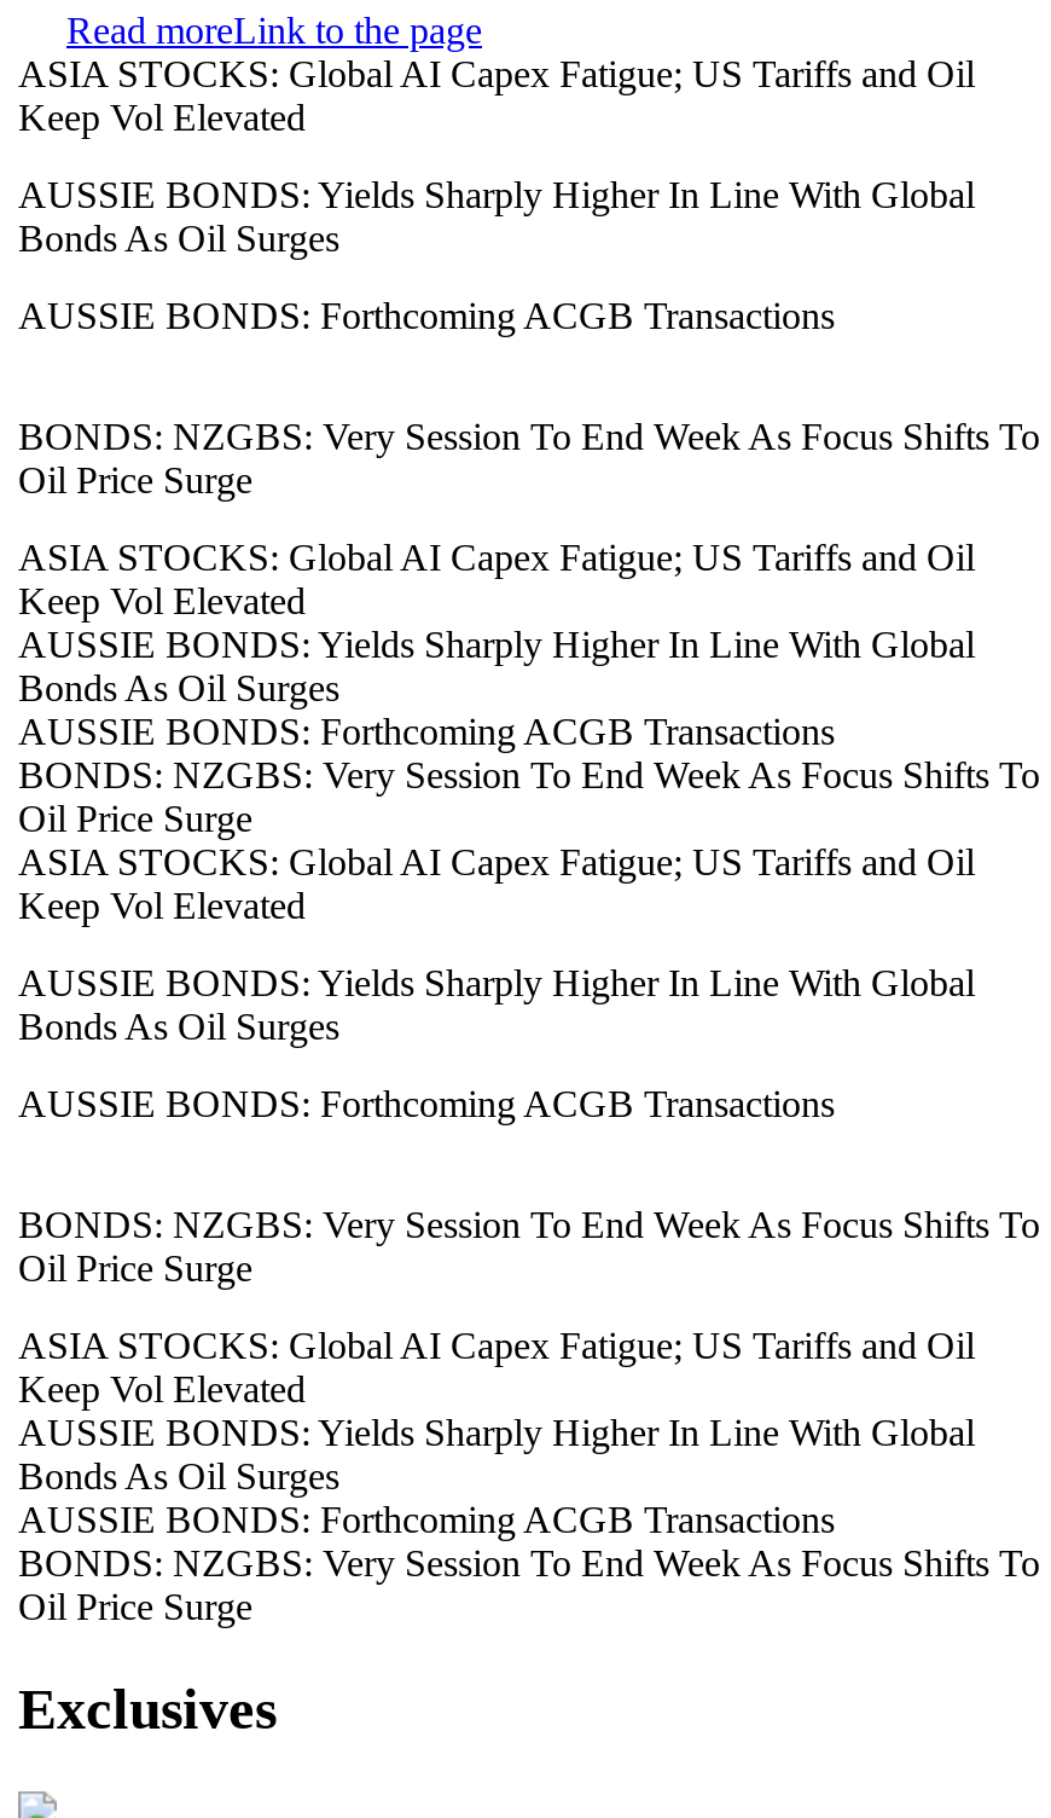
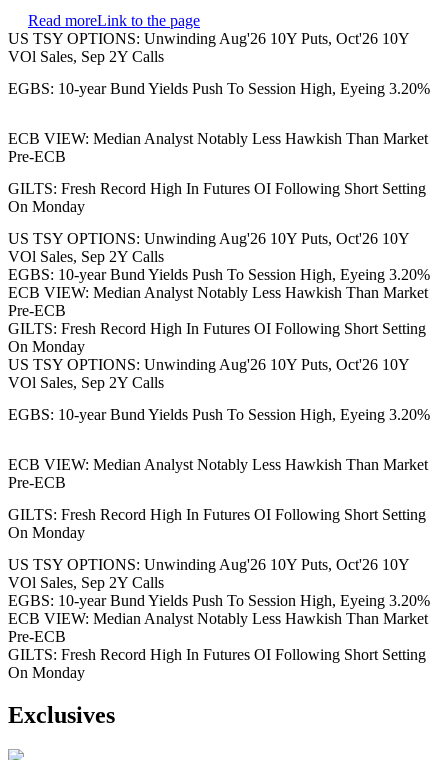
- ASIA STOCKS: Global AI Capex Fatigue; US Tariffs and Oil
- Keep Vol Elevated
+ US TSY OPTIONS: Unwinding Aug'26 10Y Puts, Oct'26 10Y
+ VOl Sales, Sep 2Y Calls

- AUSSIE BONDS: Yields Sharply Higher In Line With Global
- Bonds As Oil Surges
+ EGBS: 10-year Bund Yields Push To Session High, Eyeing 3.20%

- AUSSIE BONDS: Forthcoming ACGB Transactions
+ ECB VIEW: Median Analyst Notably Less Hawkish Than Market
+ Pre-ECB

- BONDS: NZGBS: Very Session To End Week As Focus Shifts To
- Oil Price Surge
+ GILTS: Fresh Record High In Futures OI Following Short Setting
+ On Monday

- ASIA STOCKS: Global AI Capex Fatigue; US Tariffs and Oil
- Keep Vol Elevated
- AUSSIE BONDS: Yields Sharply Higher In Line With Global
- Bonds As Oil Surges
- AUSSIE BONDS: Forthcoming ACGB Transactions
- BONDS: NZGBS: Very Session To End Week As Focus Shifts To
- Oil Price Surge
- ASIA STOCKS: Global AI Capex Fatigue; US Tariffs and Oil
- Keep Vol Elevated
+ US TSY OPTIONS: Unwinding Aug'26 10Y Puts, Oct'26 10Y
+ VOl Sales, Sep 2Y Calls
+ EGBS: 10-year Bund Yields Push To Session High, Eyeing 3.20%
+ ECB VIEW: Median Analyst Notably Less Hawkish Than Market
+ Pre-ECB
+ GILTS: Fresh Record High In Futures OI Following Short Setting
+ On Monday
+ US TSY OPTIONS: Unwinding Aug'26 10Y Puts, Oct'26 10Y
+ VOl Sales, Sep 2Y Calls

- AUSSIE BONDS: Yields Sharply Higher In Line With Global
- Bonds As Oil Surges
+ EGBS: 10-year Bund Yields Push To Session High, Eyeing 3.20%

- AUSSIE BONDS: Forthcoming ACGB Transactions
+ ECB VIEW: Median Analyst Notably Less Hawkish Than Market
+ Pre-ECB

- BONDS: NZGBS: Very Session To End Week As Focus Shifts To
- Oil Price Surge
+ GILTS: Fresh Record High In Futures OI Following Short Setting
+ On Monday

- ASIA STOCKS: Global AI Capex Fatigue; US Tariffs and Oil
- Keep Vol Elevated
- AUSSIE BONDS: Yields Sharply Higher In Line With Global
- Bonds As Oil Surges
- AUSSIE BONDS: Forthcoming ACGB Transactions
- BONDS: NZGBS: Very Session To End Week As Focus Shifts To
- Oil Price Surge
+ US TSY OPTIONS: Unwinding Aug'26 10Y Puts, Oct'26 10Y
+ VOl Sales, Sep 2Y Calls
+ EGBS: 10-year Bund Yields Push To Session High, Eyeing 3.20%
+ ECB VIEW: Median Analyst Notably Less Hawkish Than Market
+ Pre-ECB
+ GILTS: Fresh Record High In Futures OI Following Short Setting
+ On Monday
